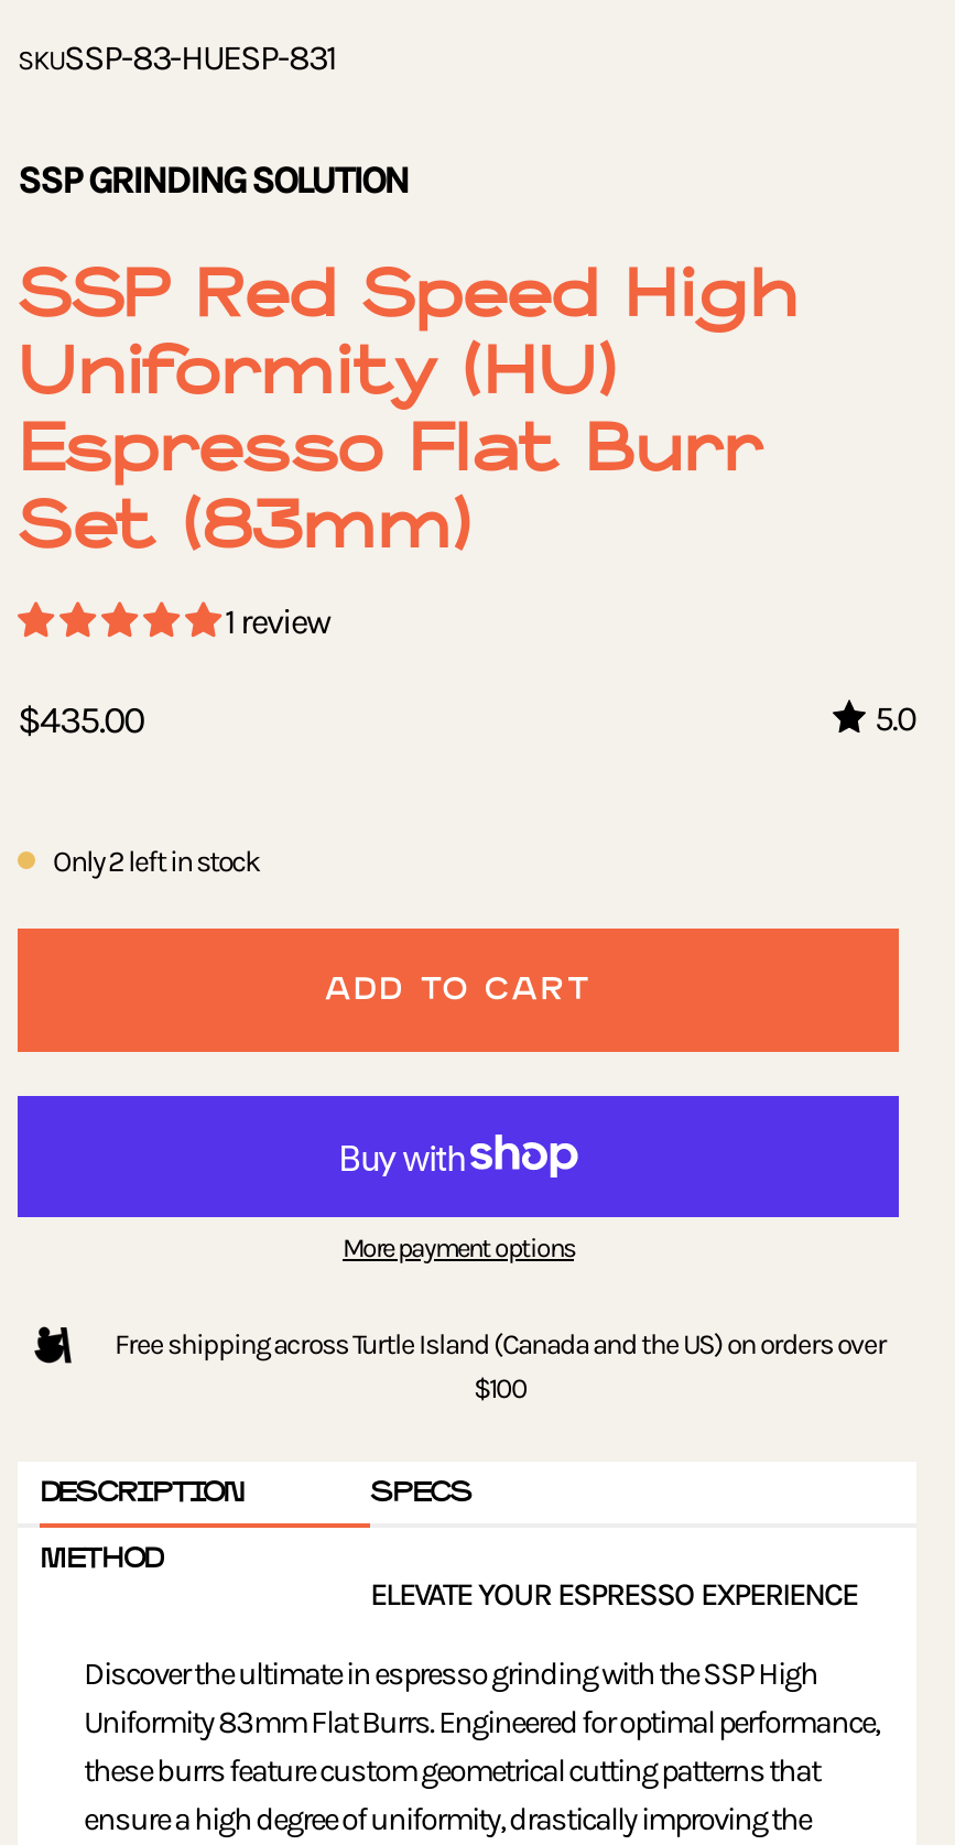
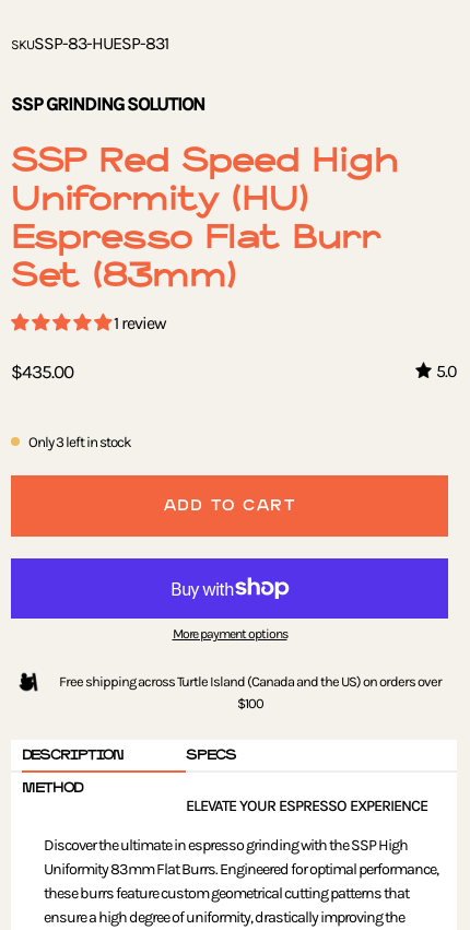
- Only2 left in stock
+ Only3 left in stock
